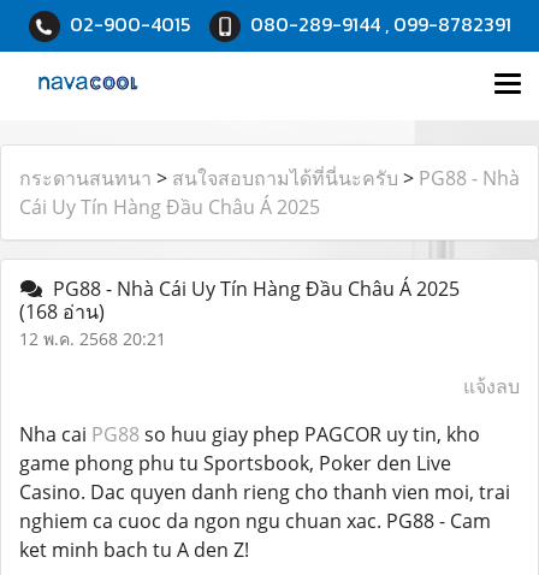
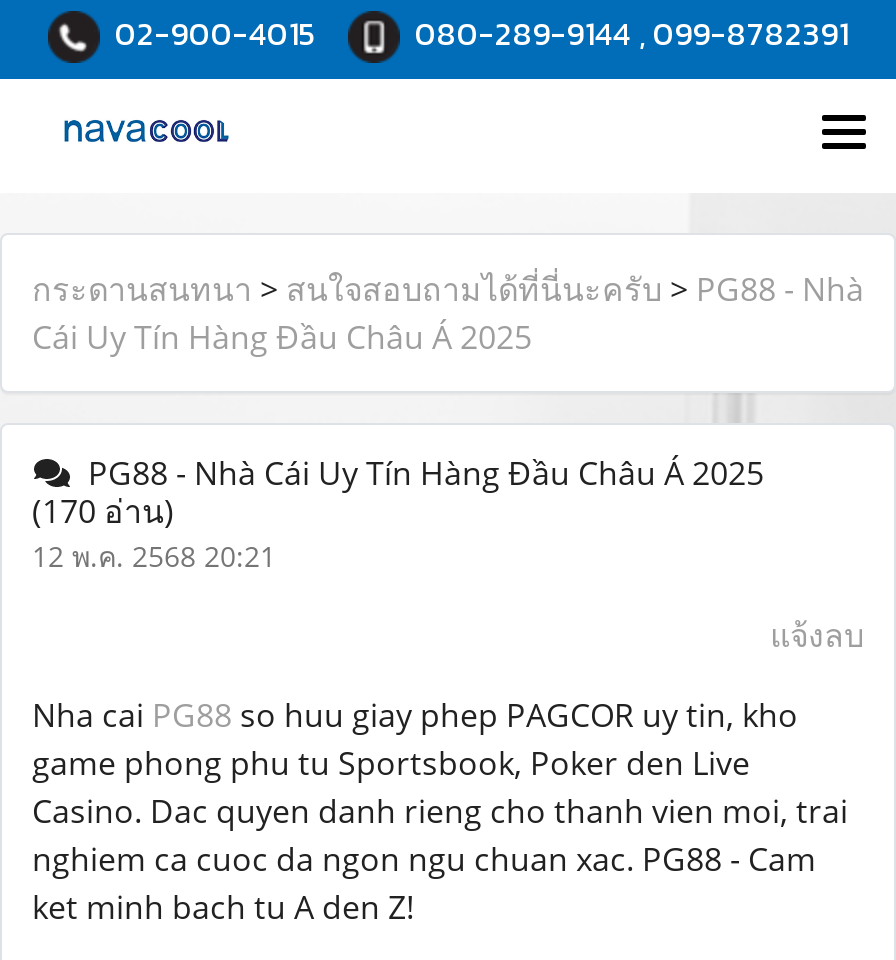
- (168 อ่าน)
+ (170 อ่าน)
